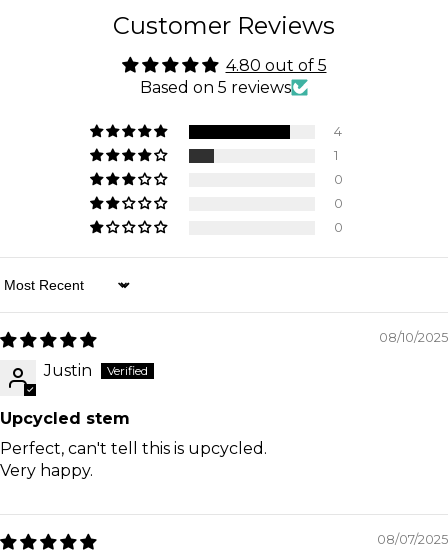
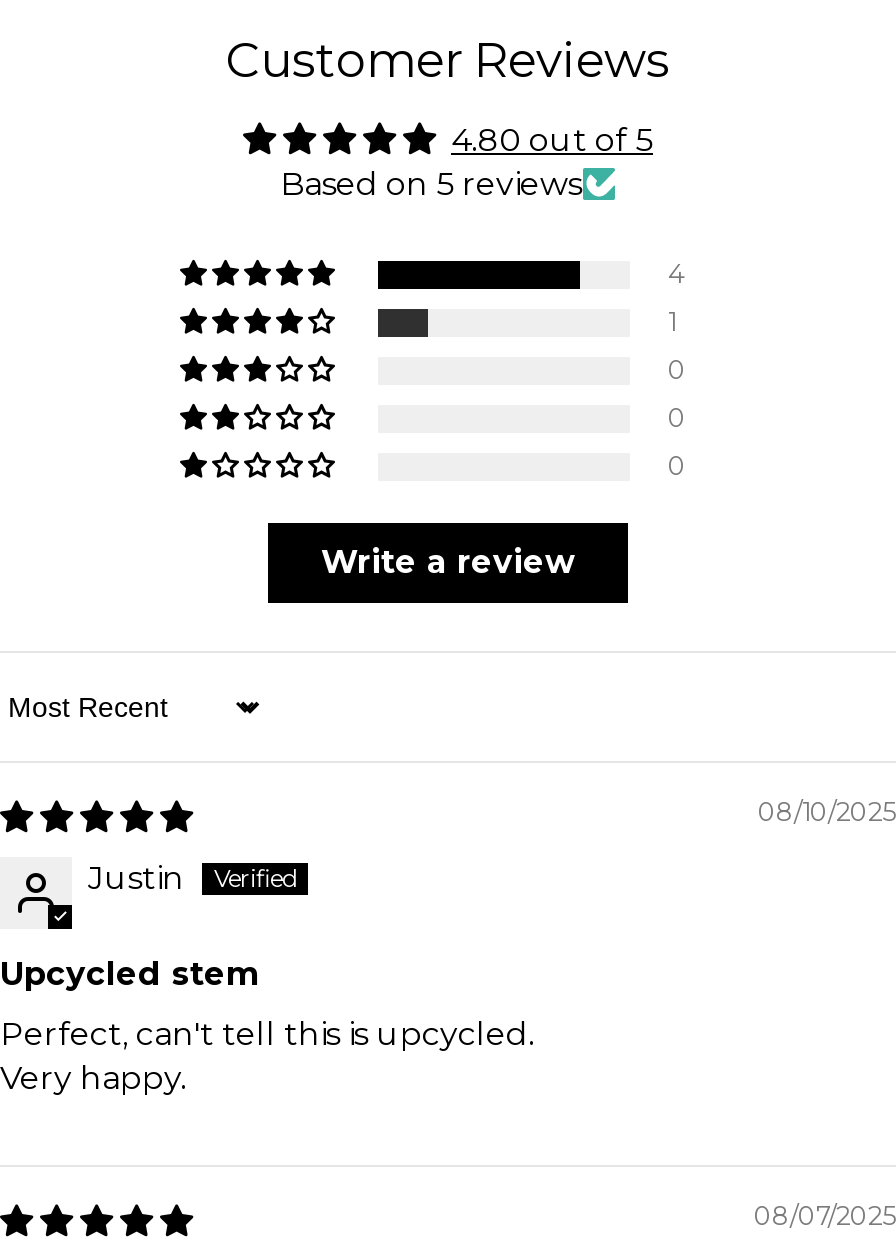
+ Write a review
